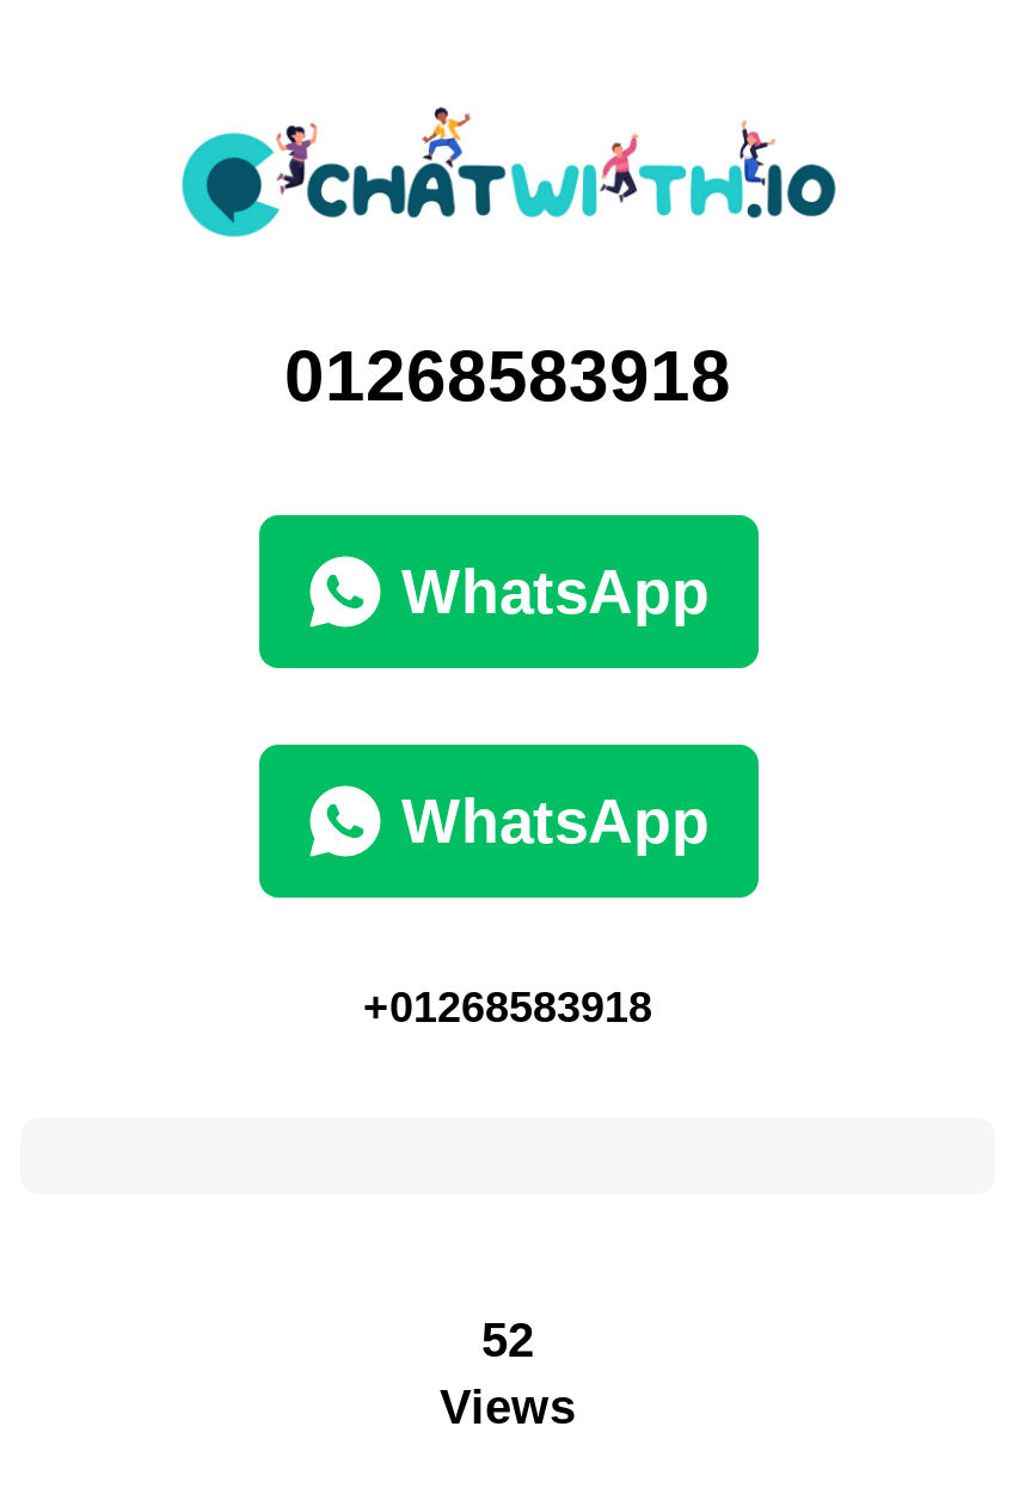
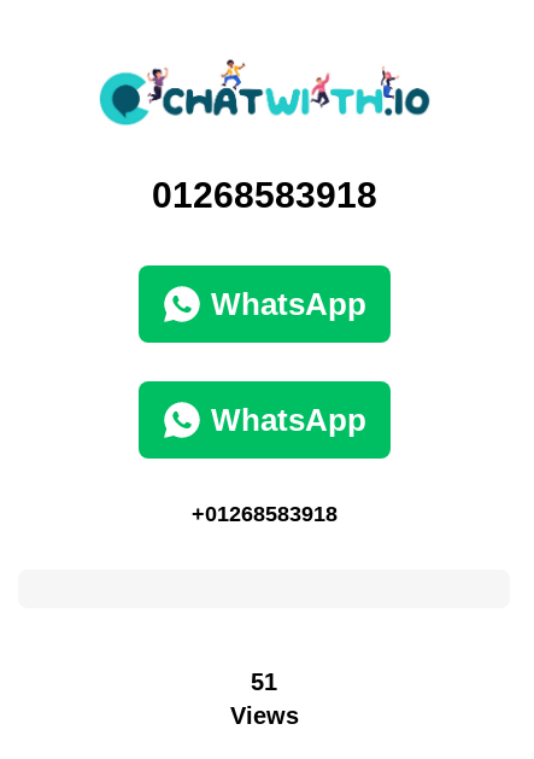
- 52
+ 51
